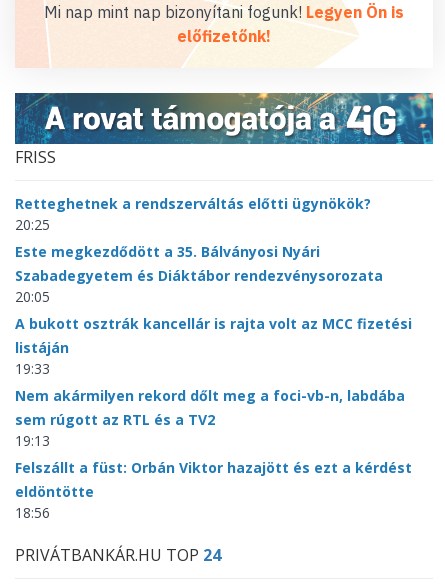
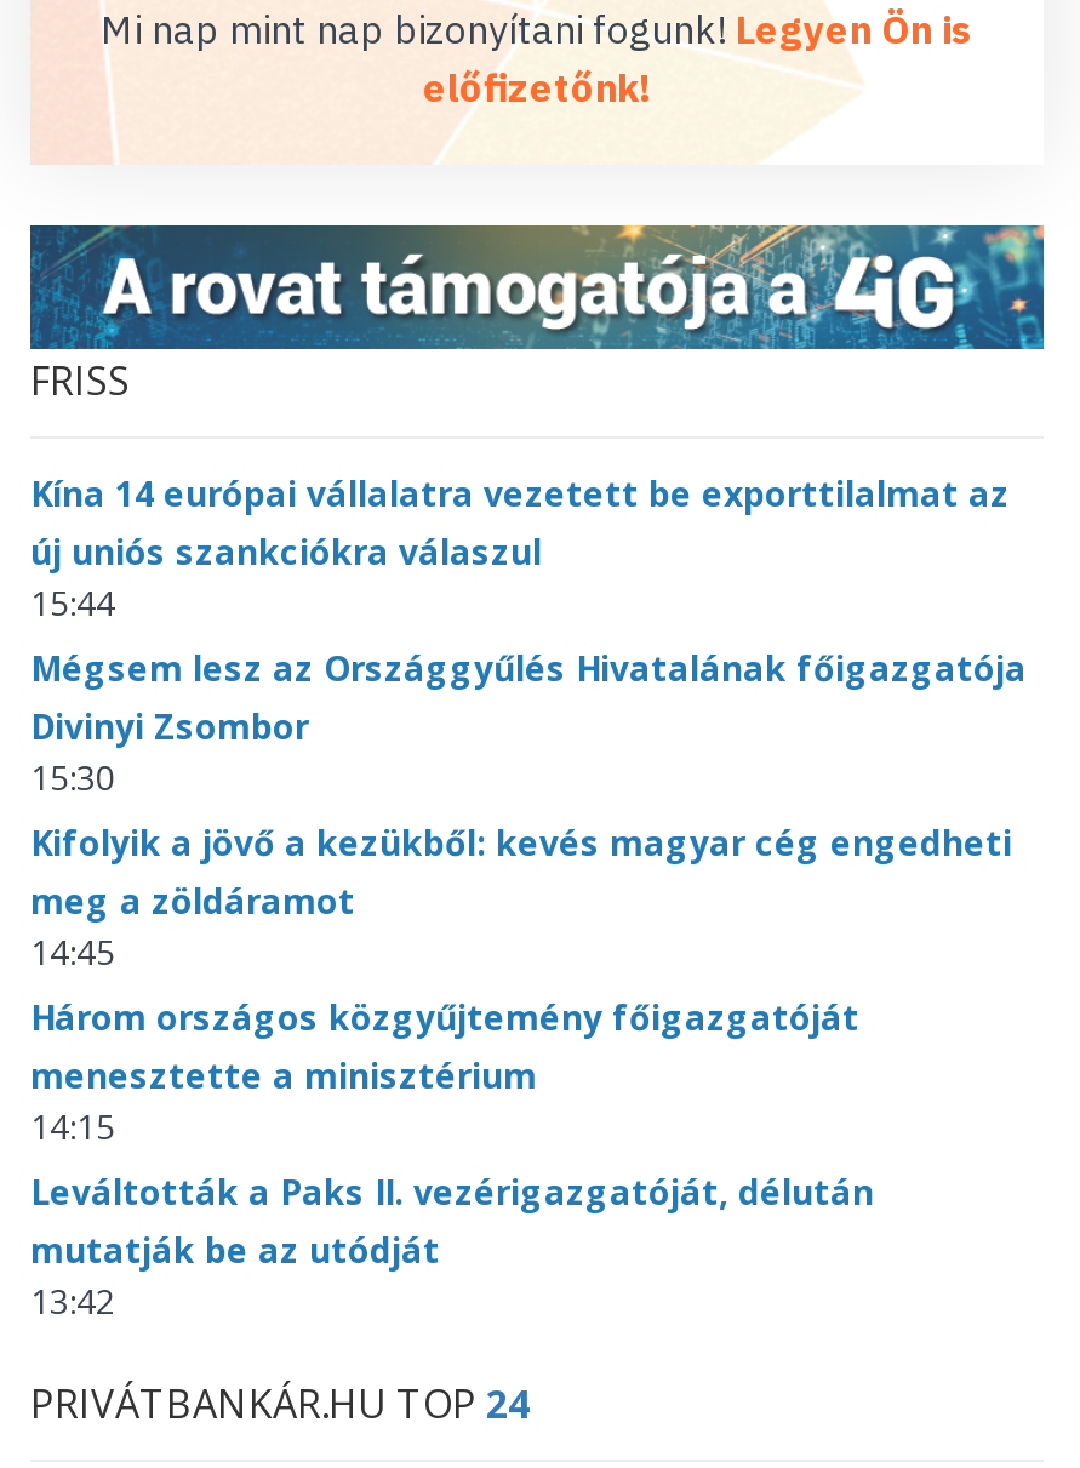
- Retteghetnek a rendszerváltás előtti ügynökök?
- 20:25
- Este megkezdődött a 35. Bálványosi Nyári
- Szabadegyetem és Diáktábor rendezvénysorozata
- 20:05
- A bukott osztrák kancellár is rajta volt az MCC fizetési
- listáján
- 19:33
- Nem akármilyen rekord dőlt meg a foci-vb-n, labdába
- sem rúgott az RTL és a TV2
- 19:13
- Felszállt a füst: Orbán Viktor hazajött és ezt a kérdést
- eldöntötte
- 18:56
+ Kína 14 európai vállalatra vezetett be exporttilalmat az
+ új uniós szankciókra válaszul
+ 15:44
+ Mégsem lesz az Országgyűlés Hivatalának főigazgatója
+ Divinyi Zsombor
+ 15:30
+ Kifolyik a jövő a kezükből: kevés magyar cég engedheti
+ meg a zöldáramot
+ 14:45
+ Három országos közgyűjtemény főigazgatóját
+ menesztette a minisztérium
+ 14:15
+ Leváltották a Paks II. vezérigazgatóját, délután
+ mutatják be az utódját
+ 13:42
